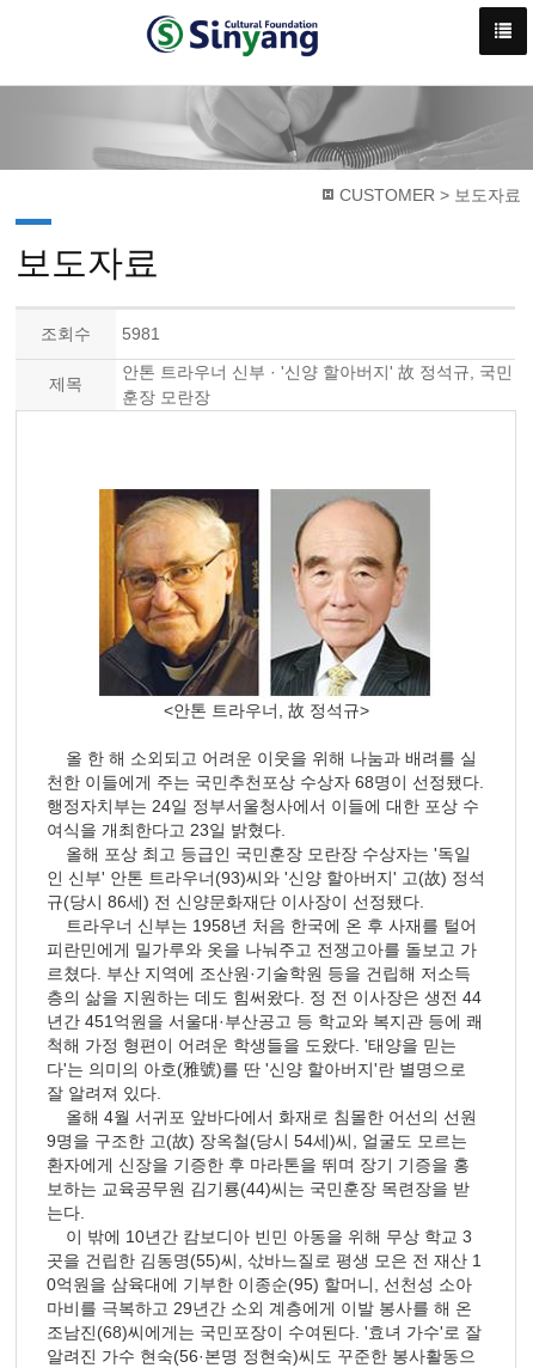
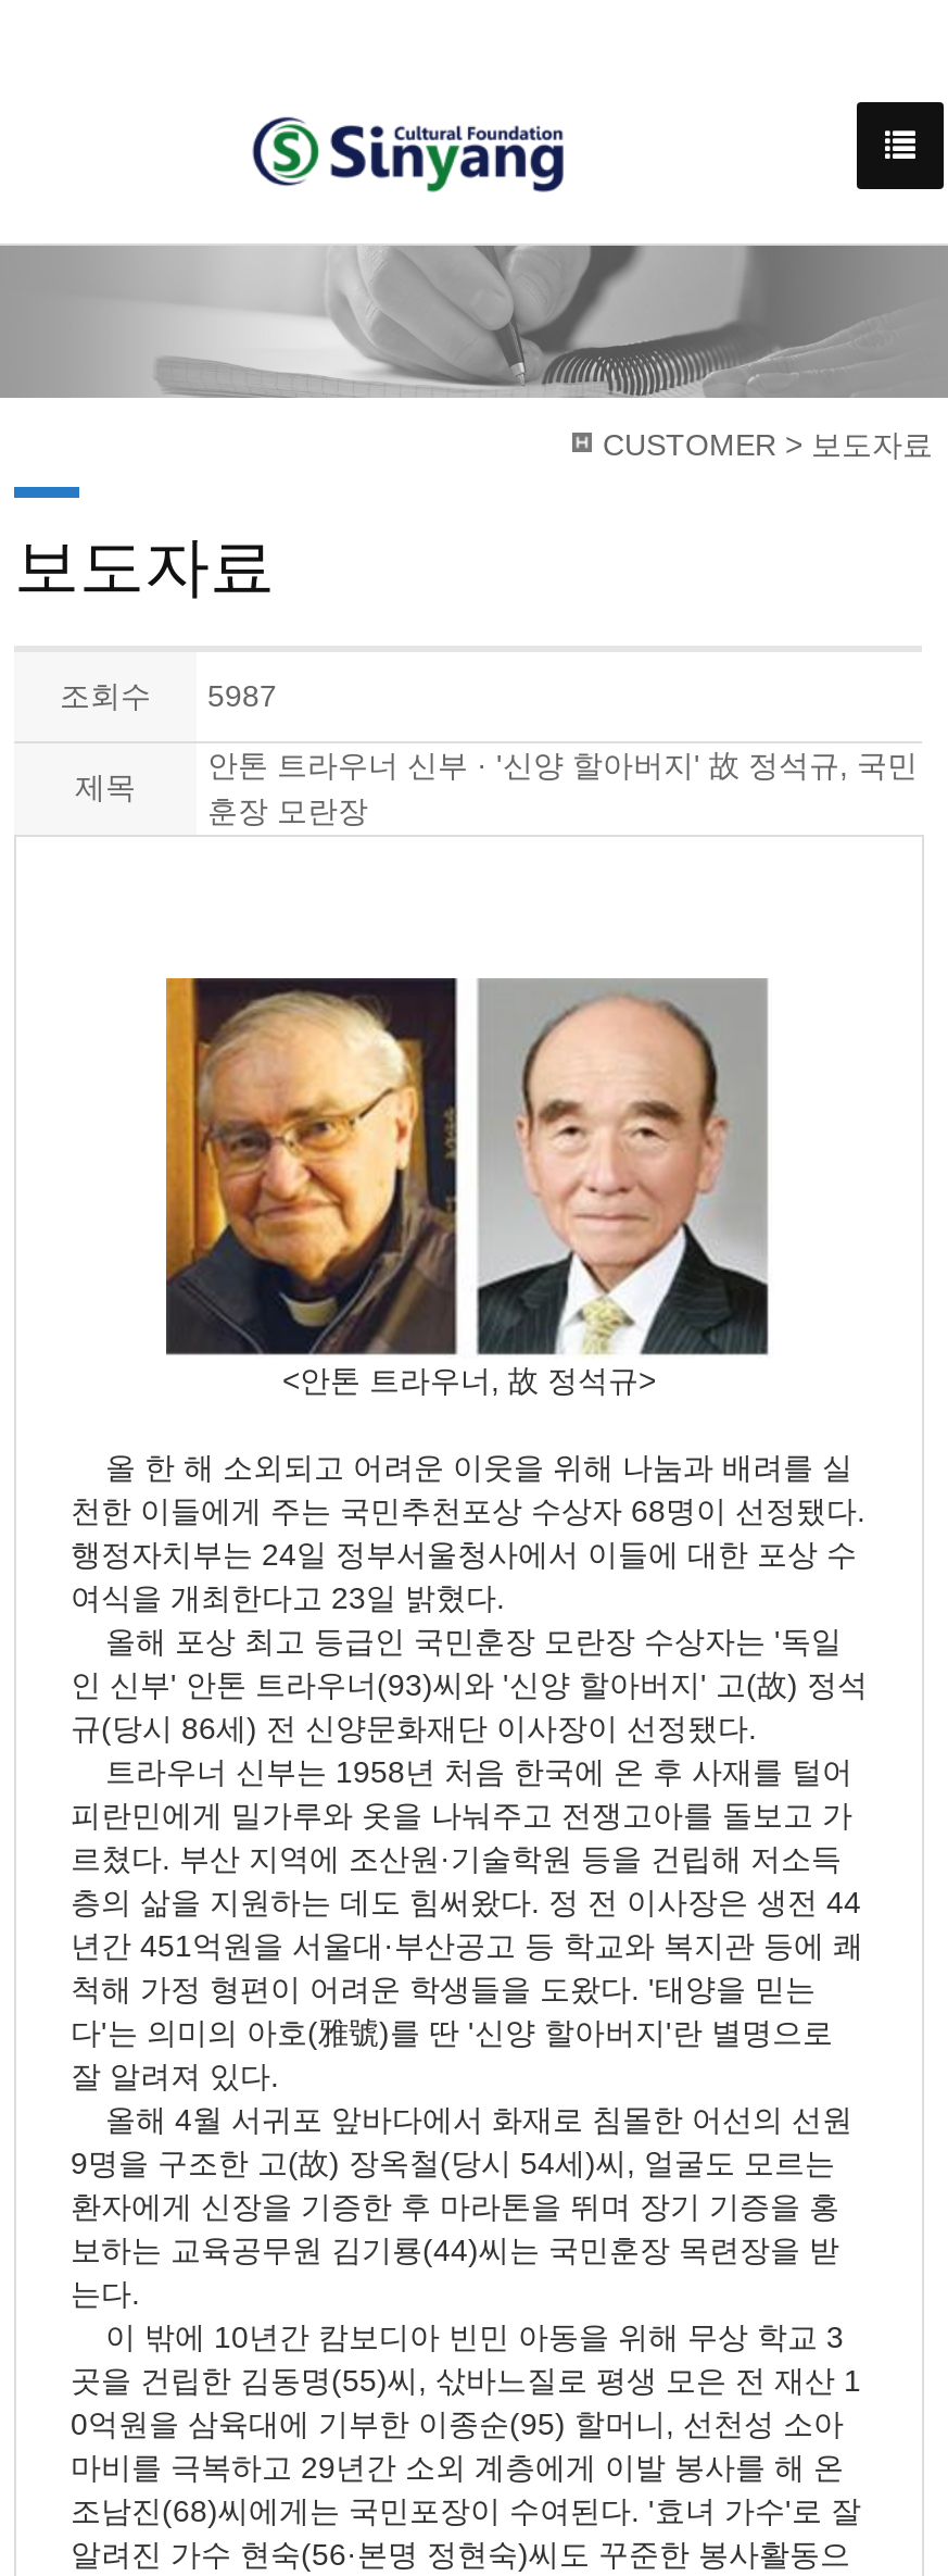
- 조회수 5981
+ 조회수 5987
